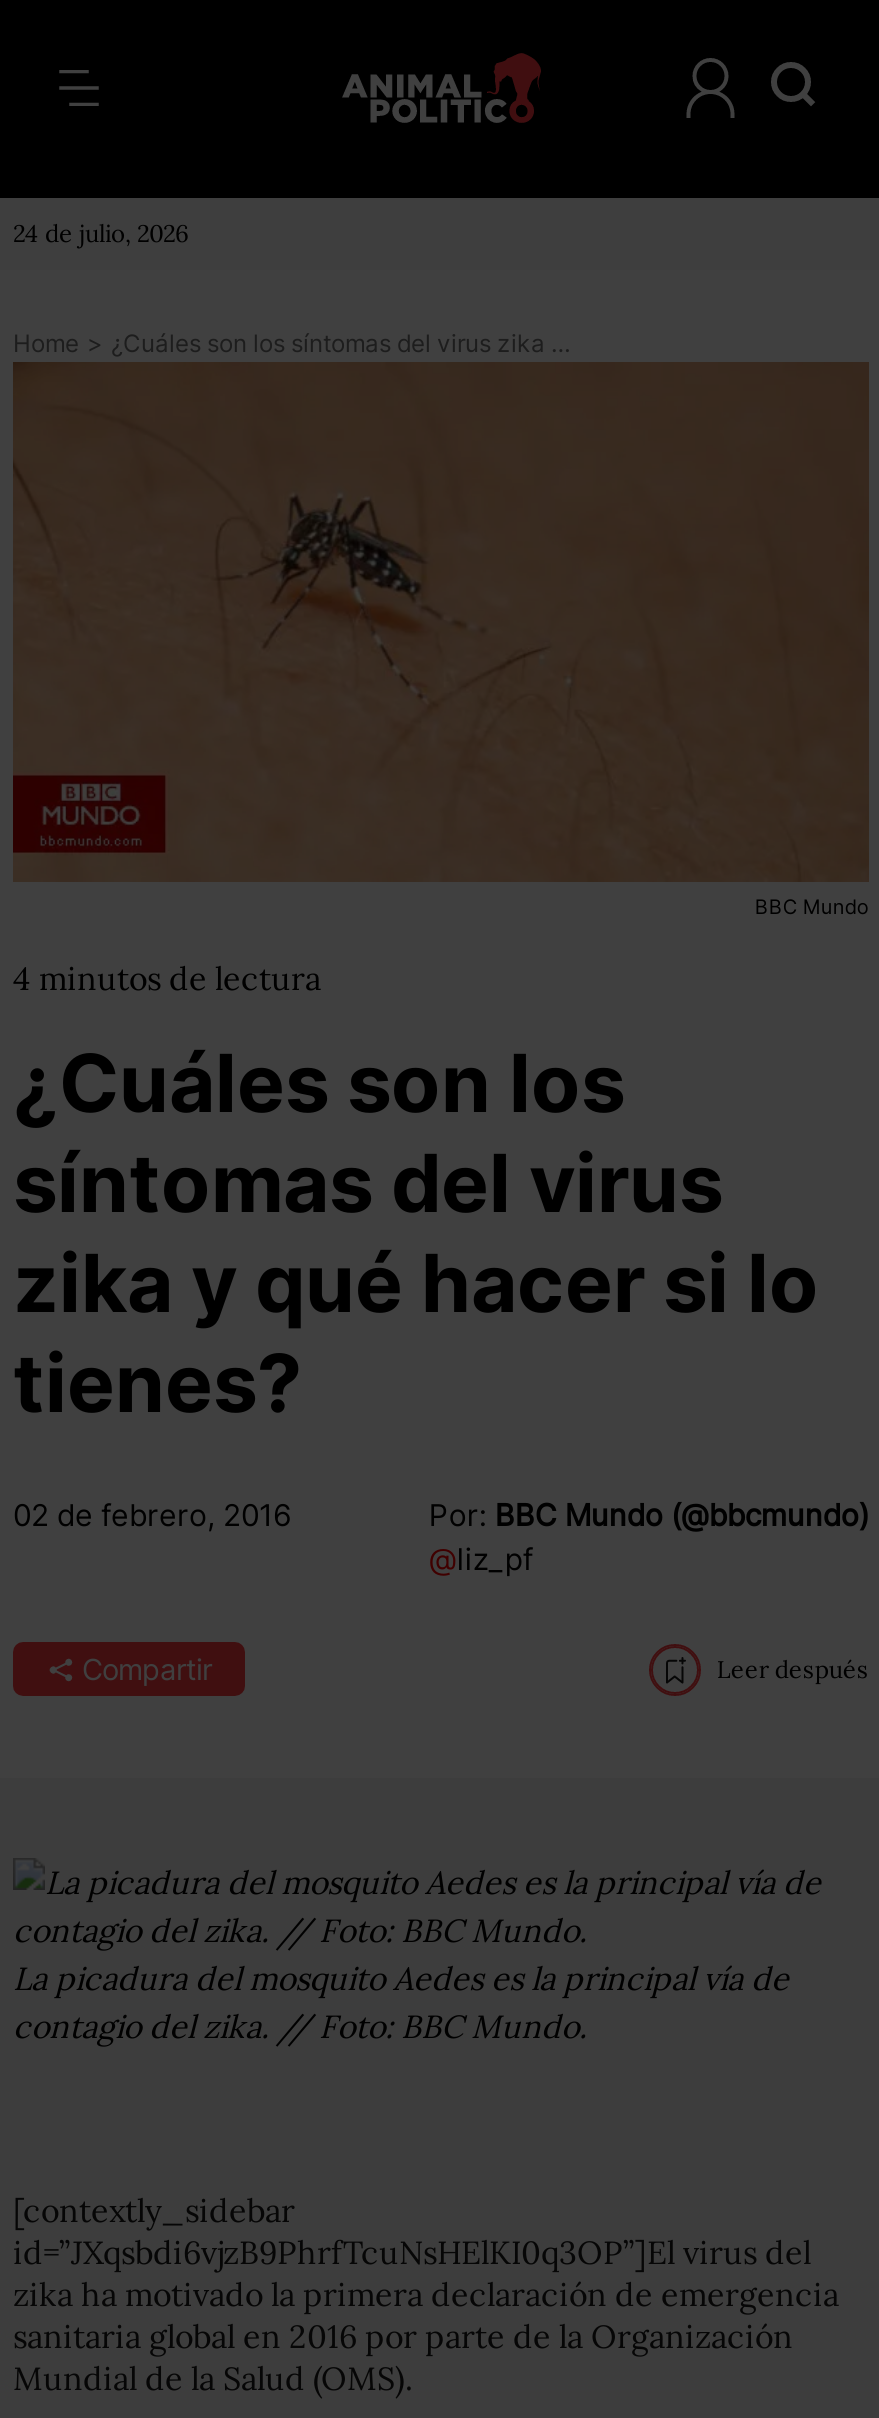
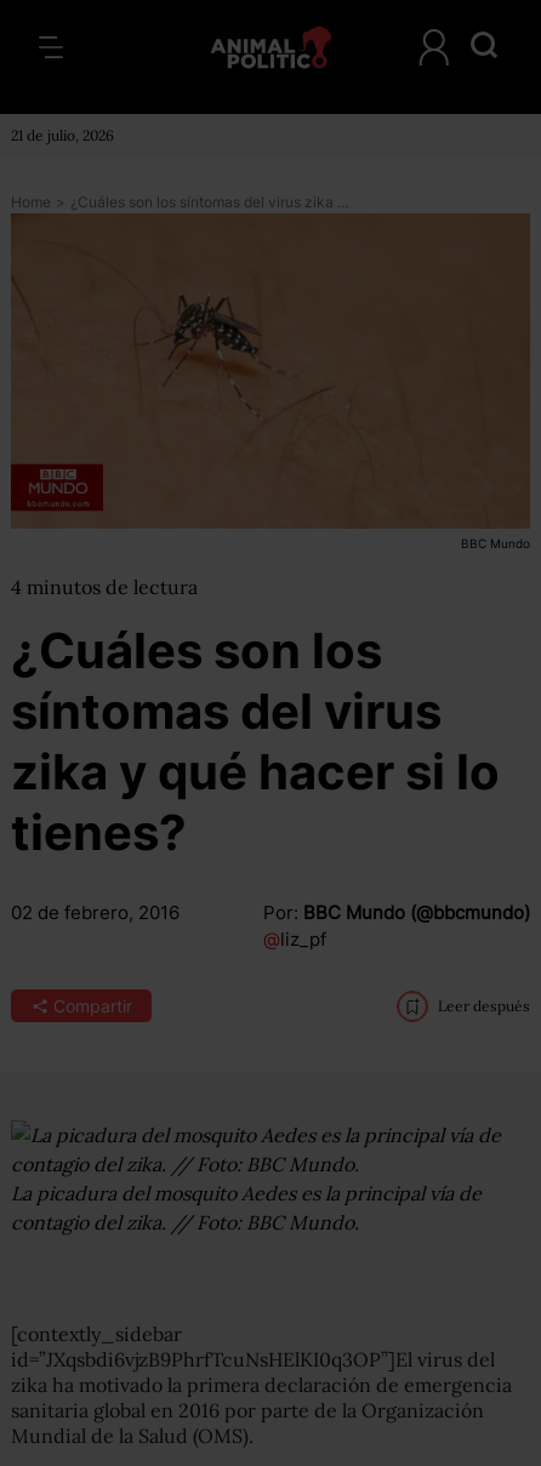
- 24 de julio, 2026
+ 21 de julio, 2026
